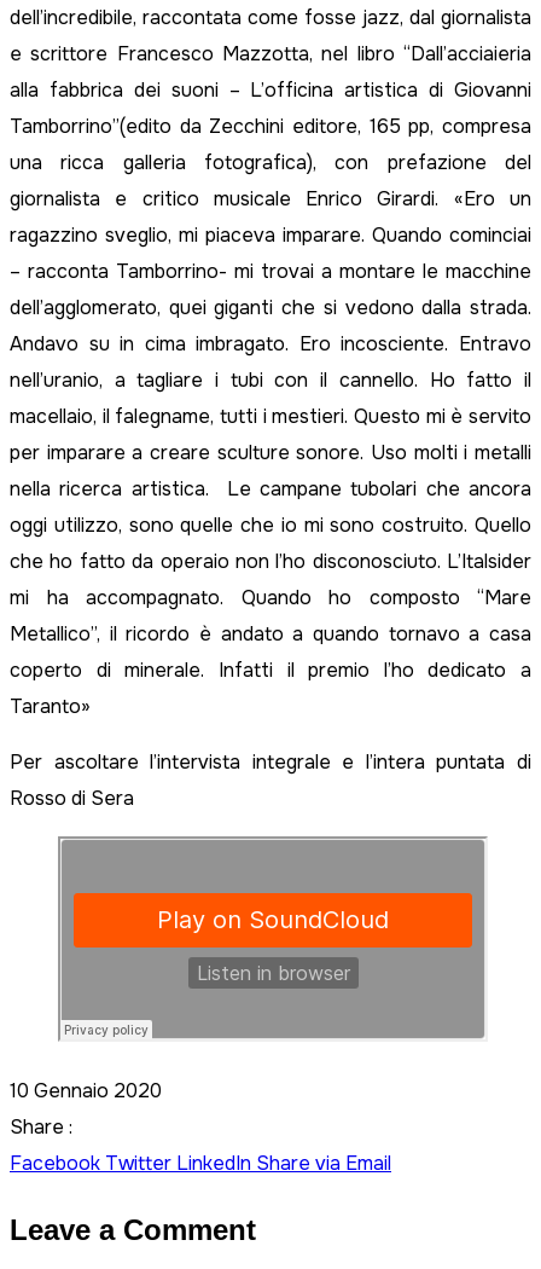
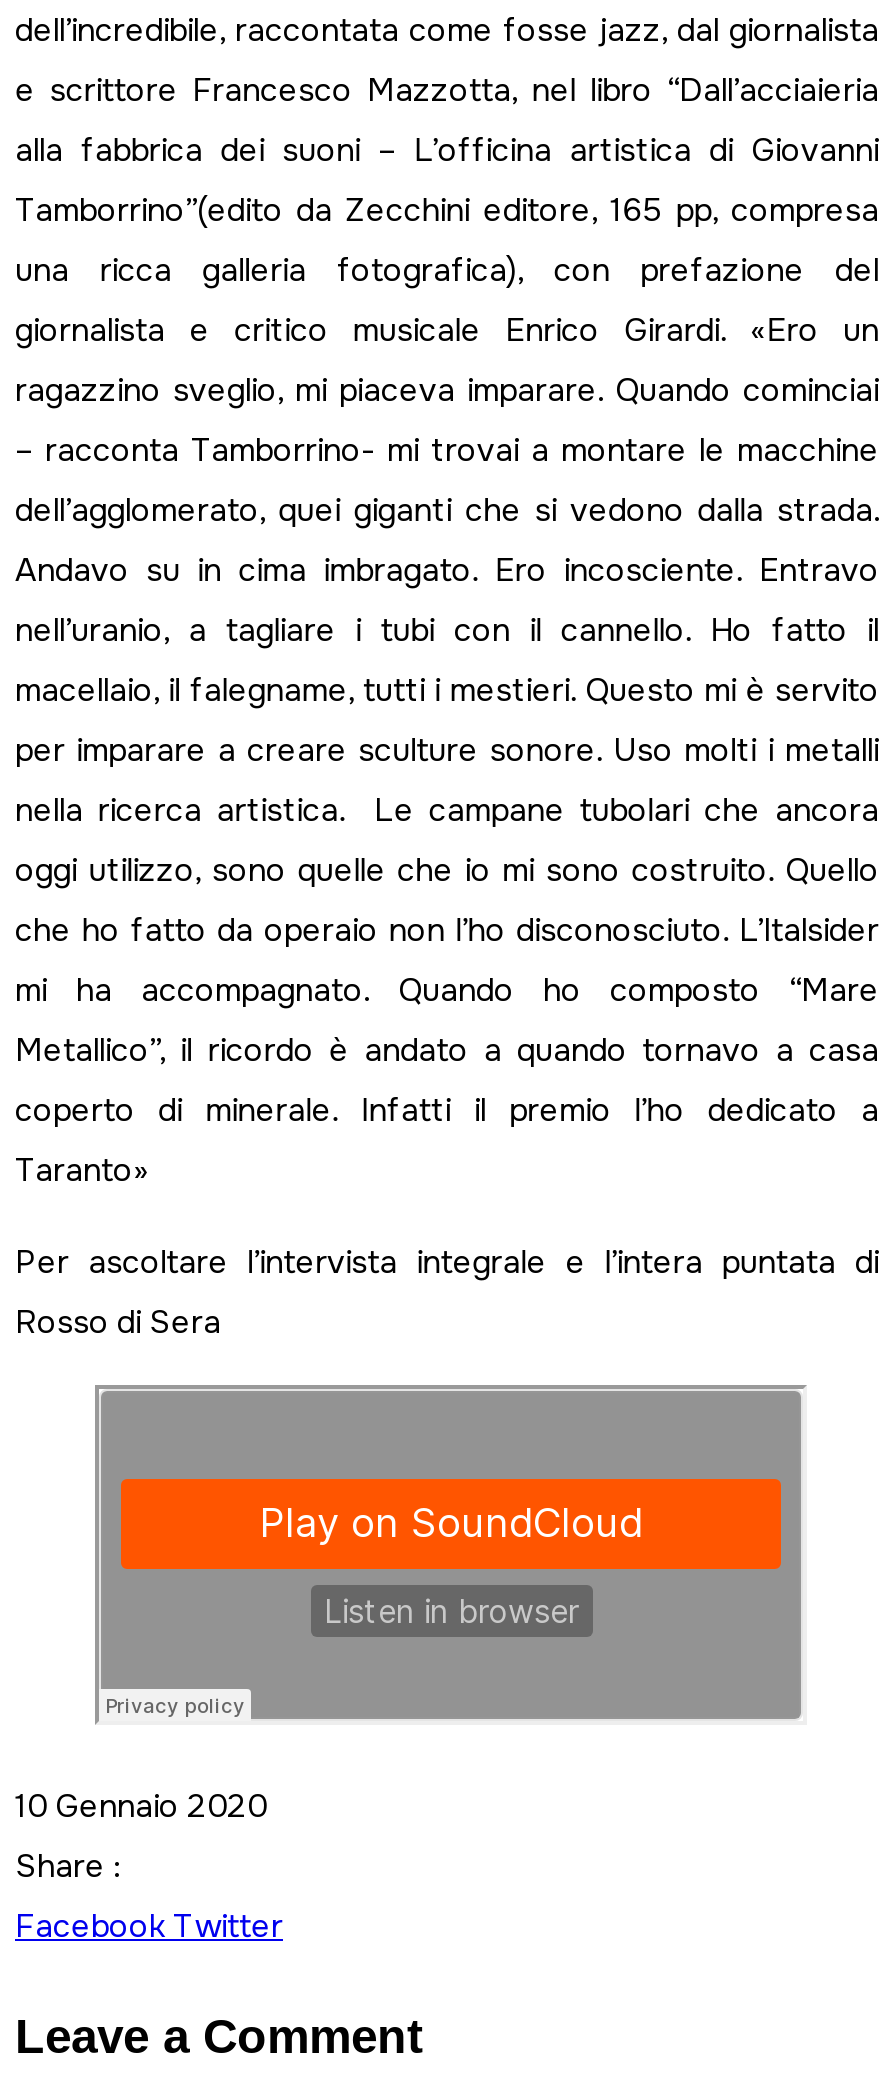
- Facebook Twitter LinkedIn Share via Email
+ Facebook Twitter
